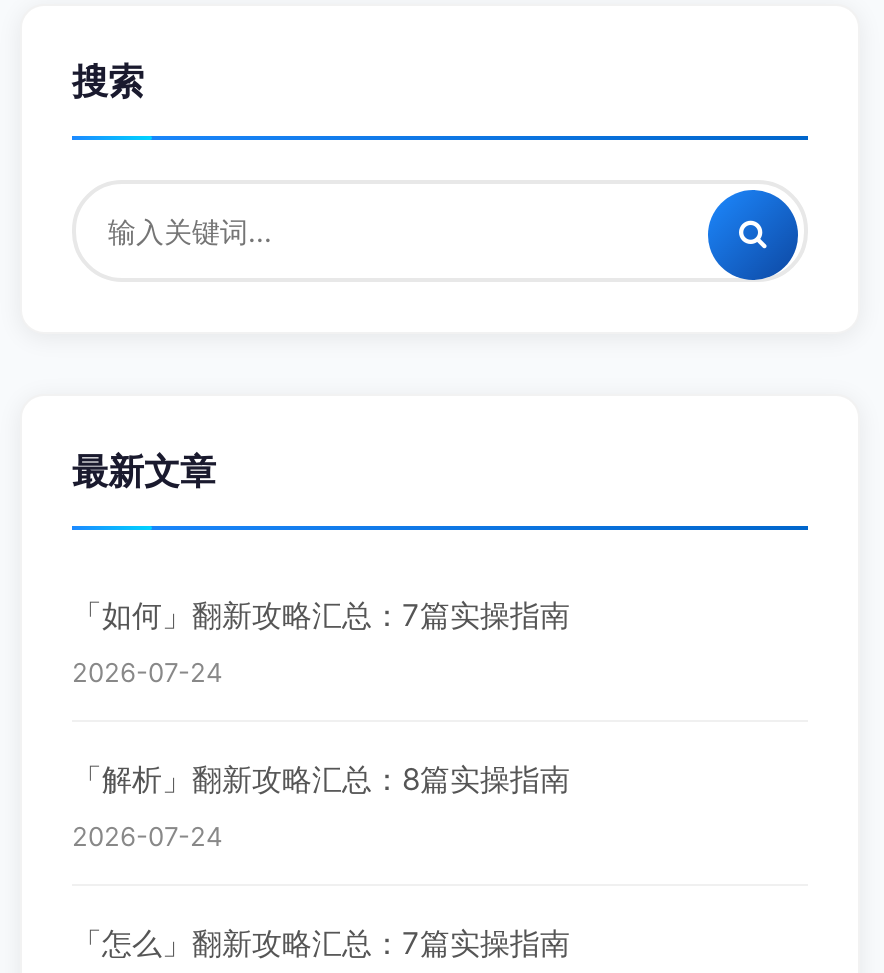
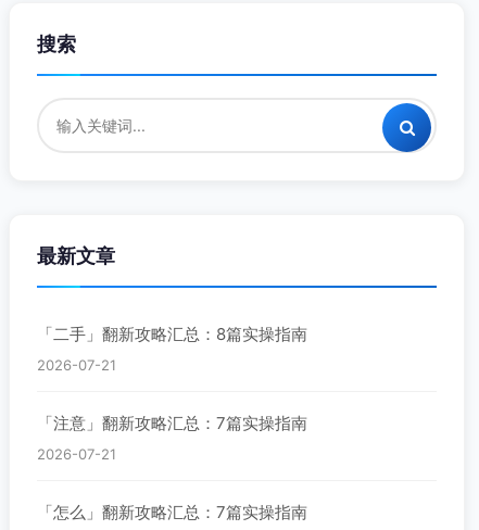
- 「如何」翻新攻略汇总：7篇实操指南
+ 「二手」翻新攻略汇总：8篇实操指南

- 2026-07-24
+ 2026-07-21

- 「解析」翻新攻略汇总：8篇实操指南
+ 「注意」翻新攻略汇总：7篇实操指南

- 2026-07-24
+ 2026-07-21
